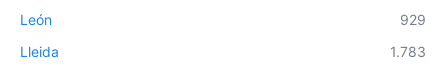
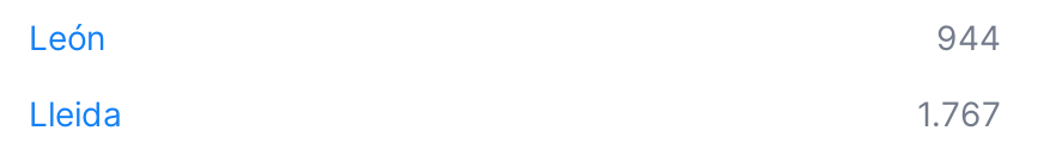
- 929
+ 944

- 1.783
+ 1.767
